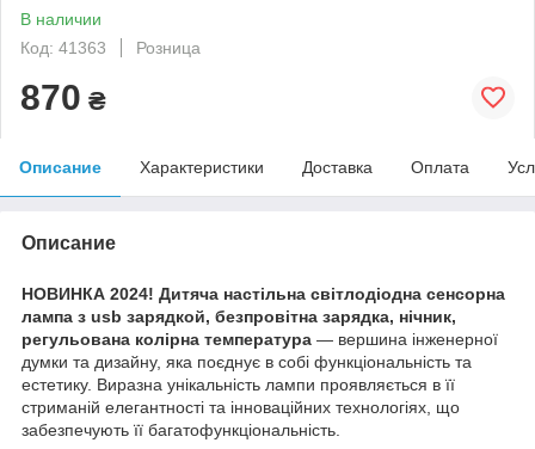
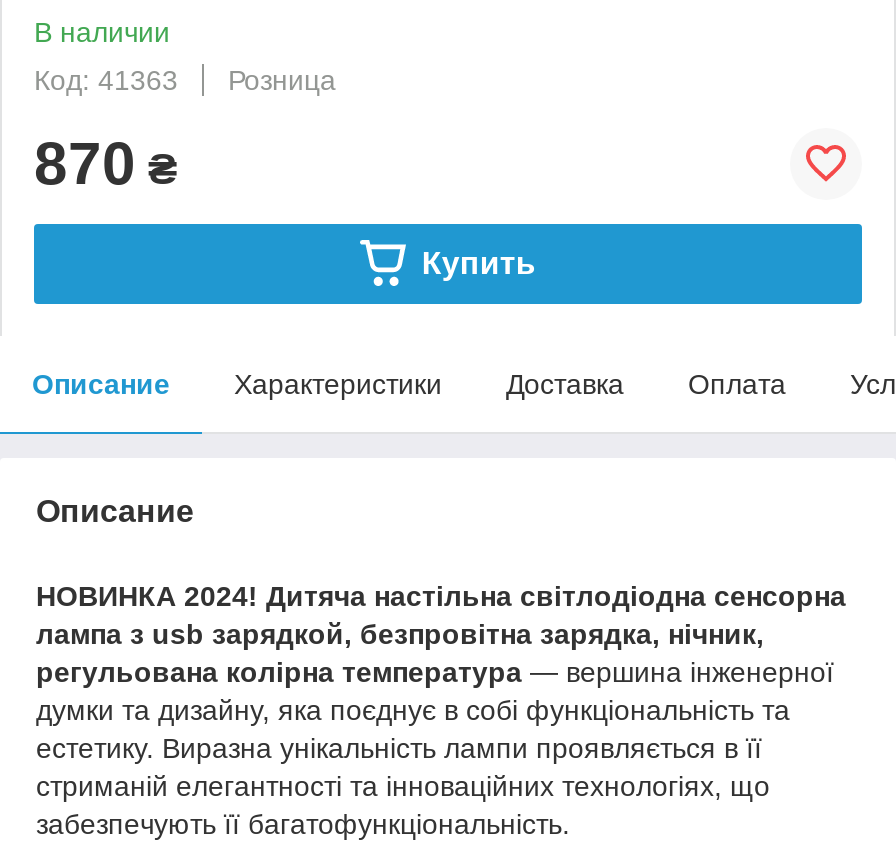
+ Купить
